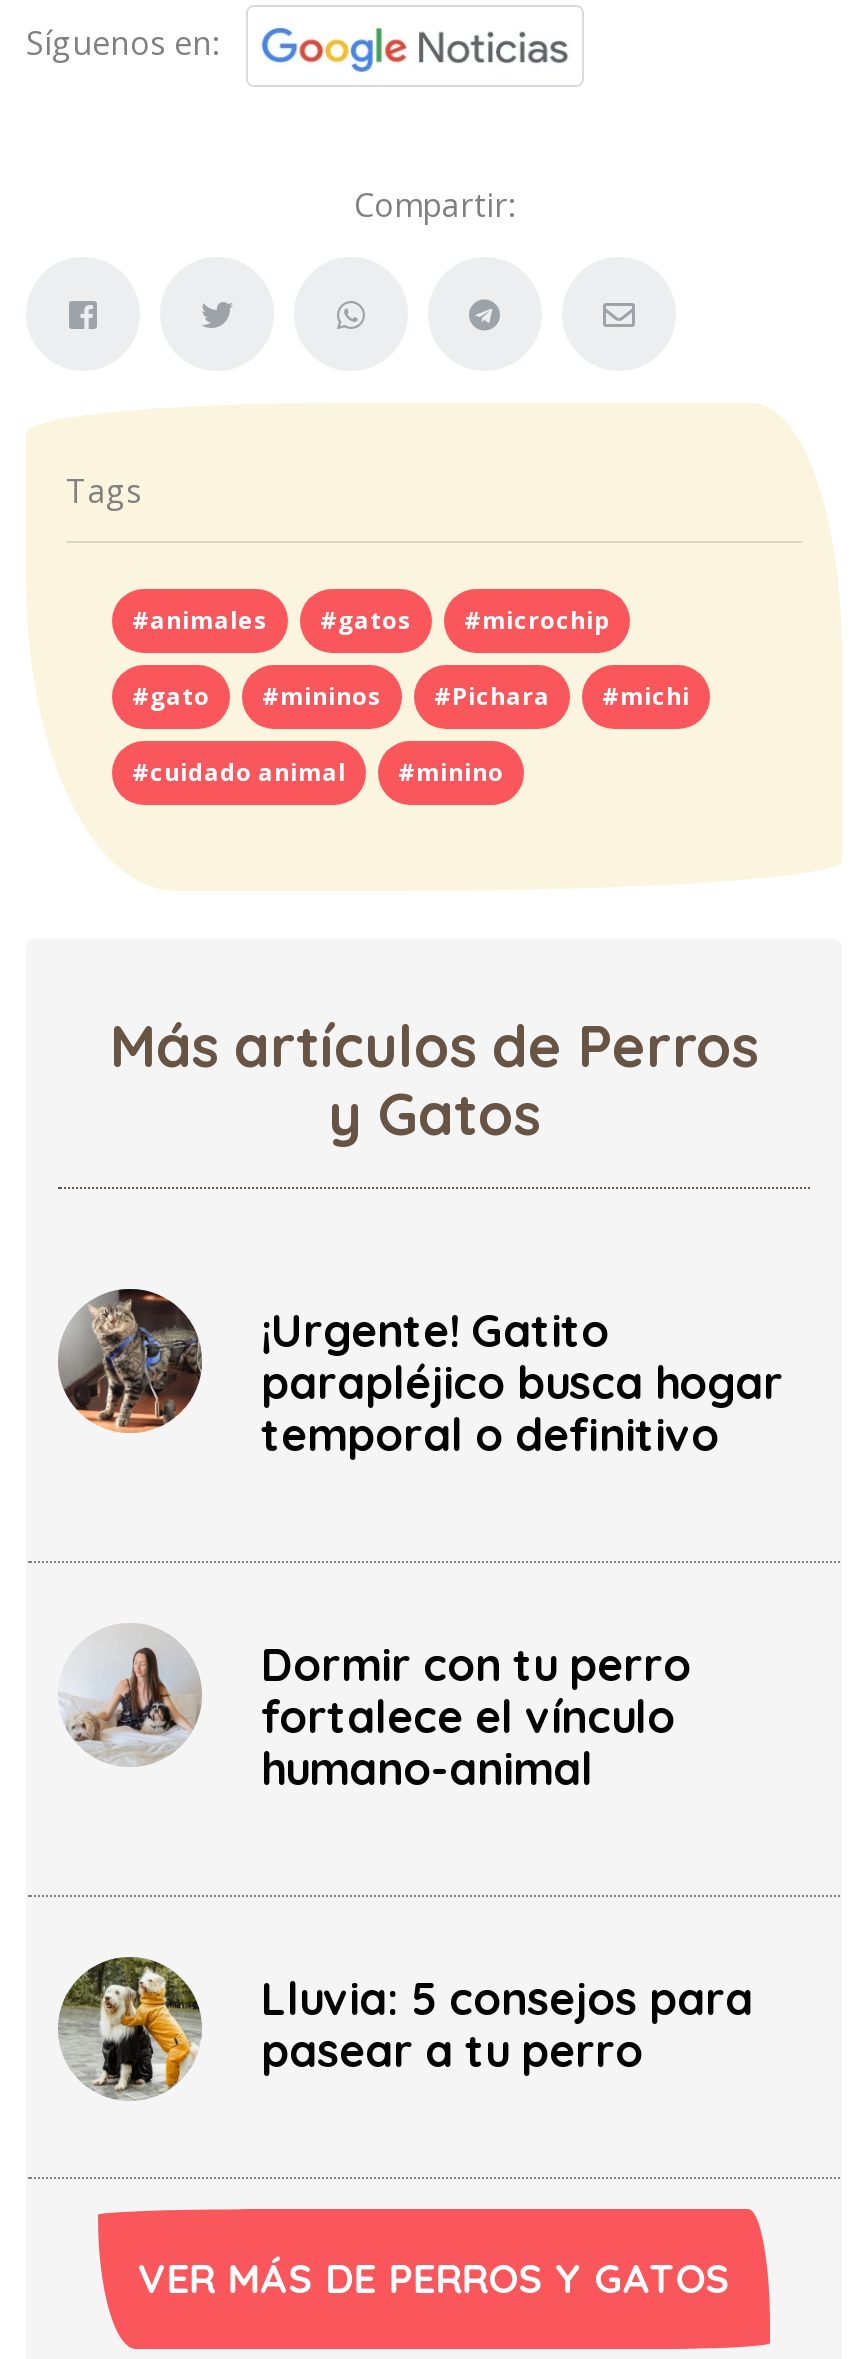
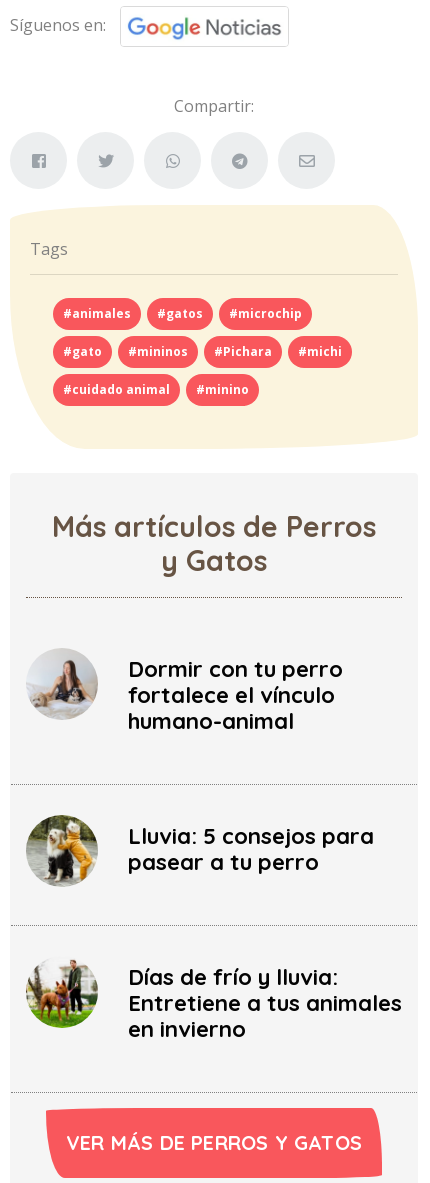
- [image]
- ¡Urgente! Gatito
- parapléjico busca hogar
- temporal o definitivo

moved up: [image] | Dormir con tu perro | fortalece el vínculo | humano-animal | Lluvia: 5 consejos para | pasear a tu perro

+ [image]
+ Días de frío y lluvia:
+ Entretiene a tus animales
+ en invierno
